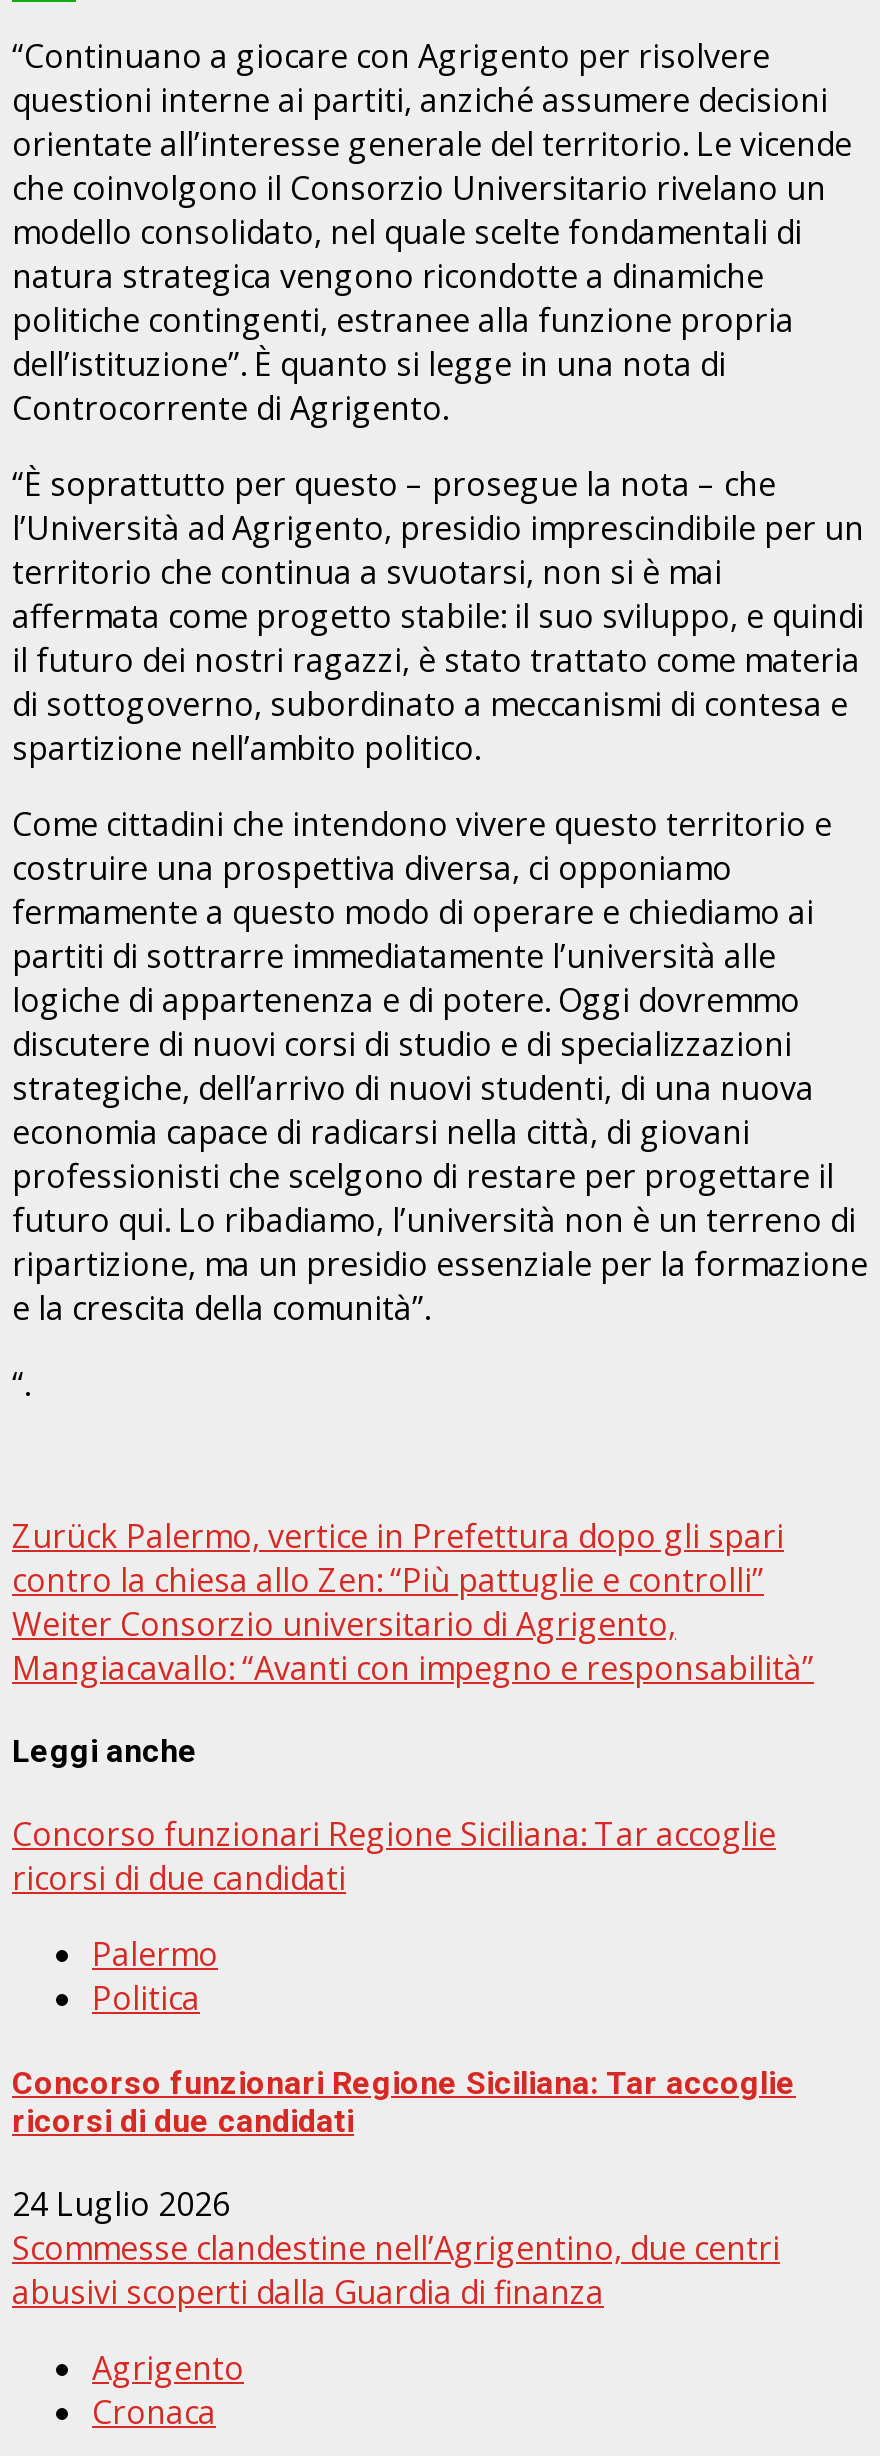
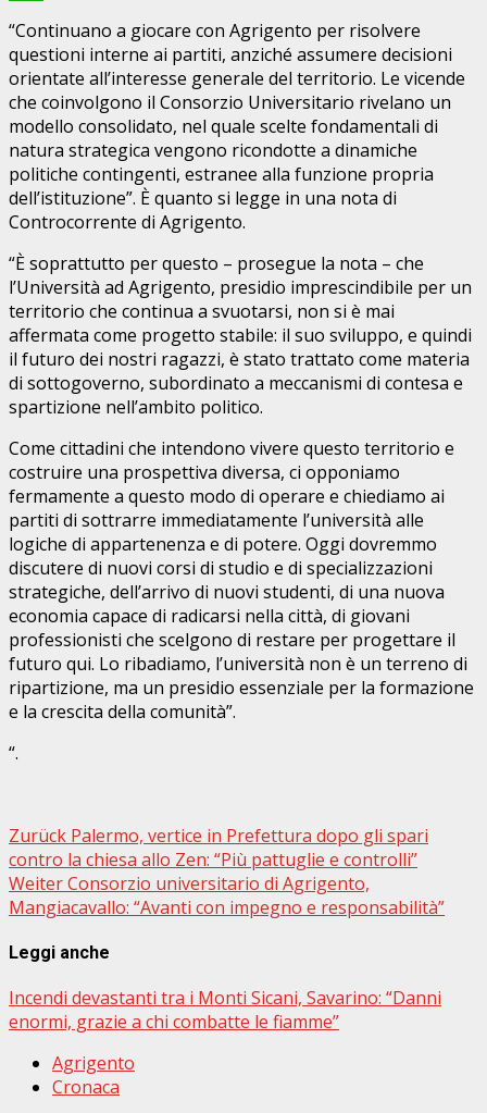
- Concorso funzionari Regione Siciliana: Tar accoglie
- ricorsi di due candidati
- Palermo
- Politica
- Concorso funzionari Regione Siciliana: Tar accoglie
- ricorsi di due candidati
- 24 Luglio 2026
- Scommesse clandestine nell’Agrigentino, due centri
- abusivi scoperti dalla Guardia di finanza
+ Incendi devastanti tra i Monti Sicani, Savarino: “Danni
+ enormi, grazie a chi combatte le fiamme”
